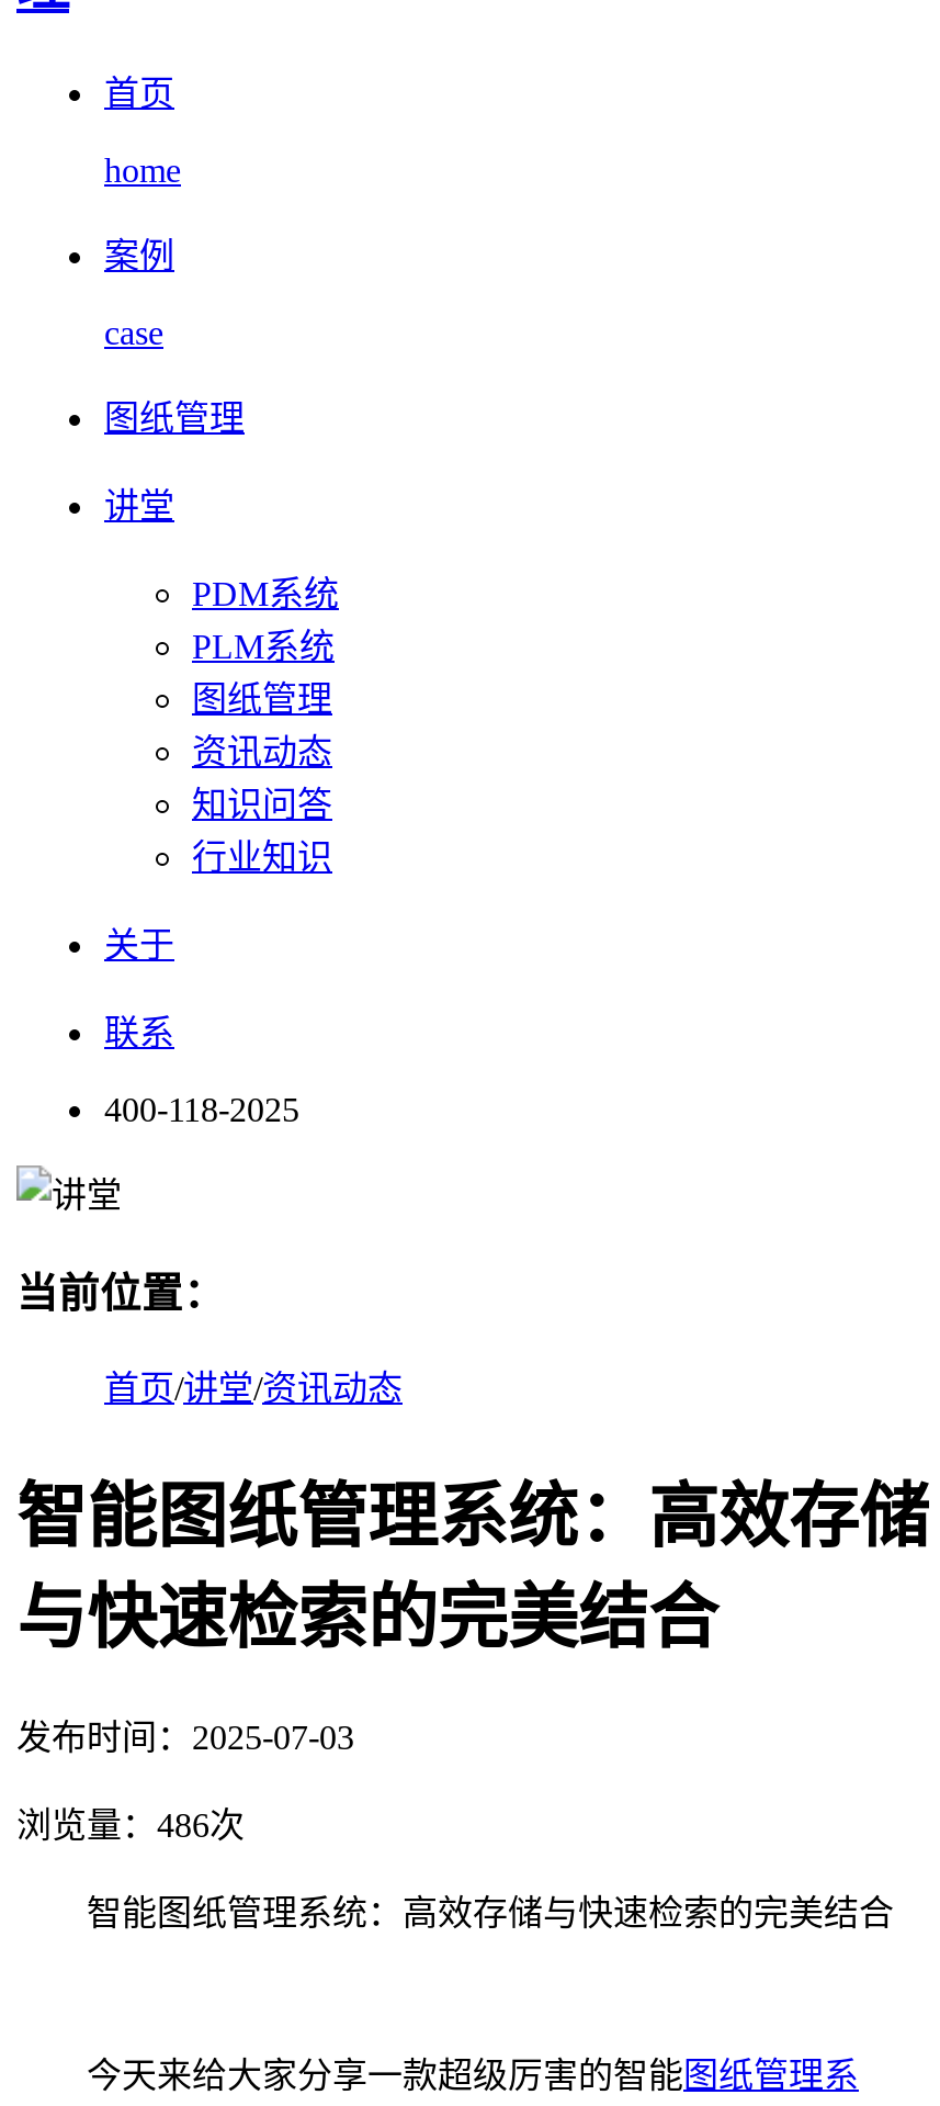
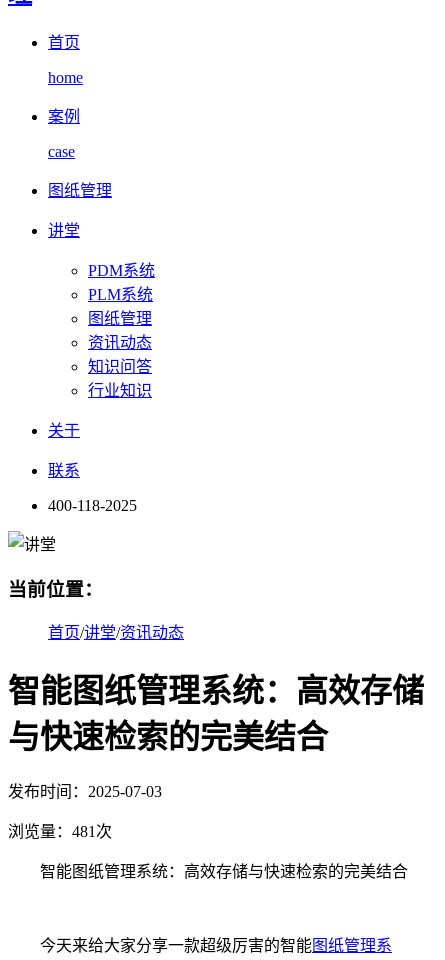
- 浏览量：486次
+ 浏览量：481次
